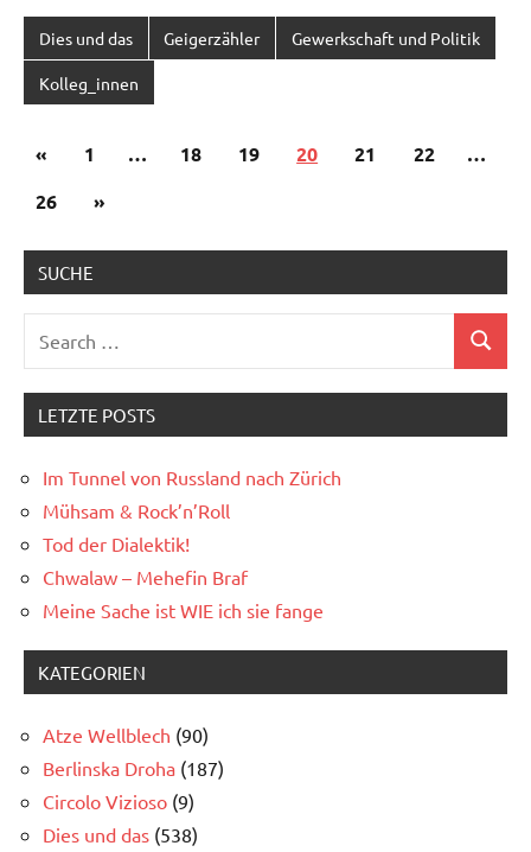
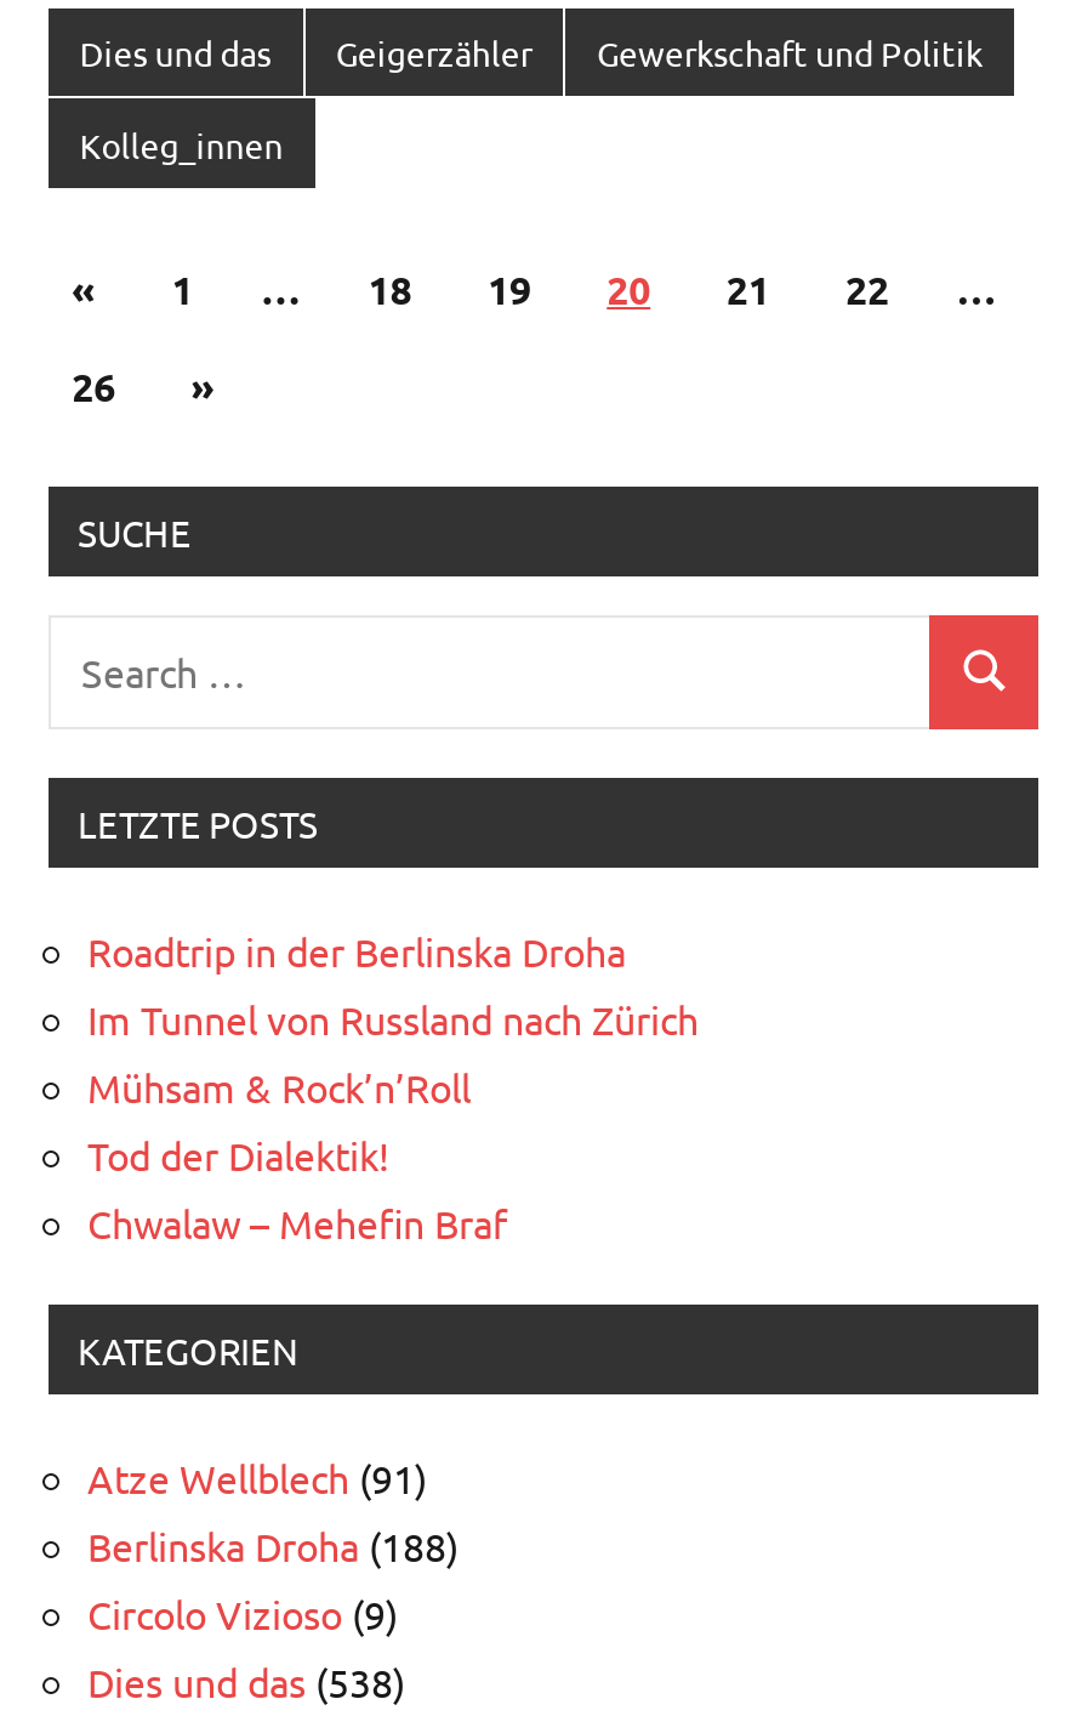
+ Roadtrip in der Berlinska Droha

moved down: Im Tunnel von Russland nach Zürich | Mühsam & Rock’n’Roll | Tod der Dialektik! | Chwalaw – Mehefin Braf

- Meine Sache ist WIE ich sie fange

- Atze Wellblech (90)
+ Atze Wellblech (91)

- Berlinska Droha (187)
+ Berlinska Droha (188)
